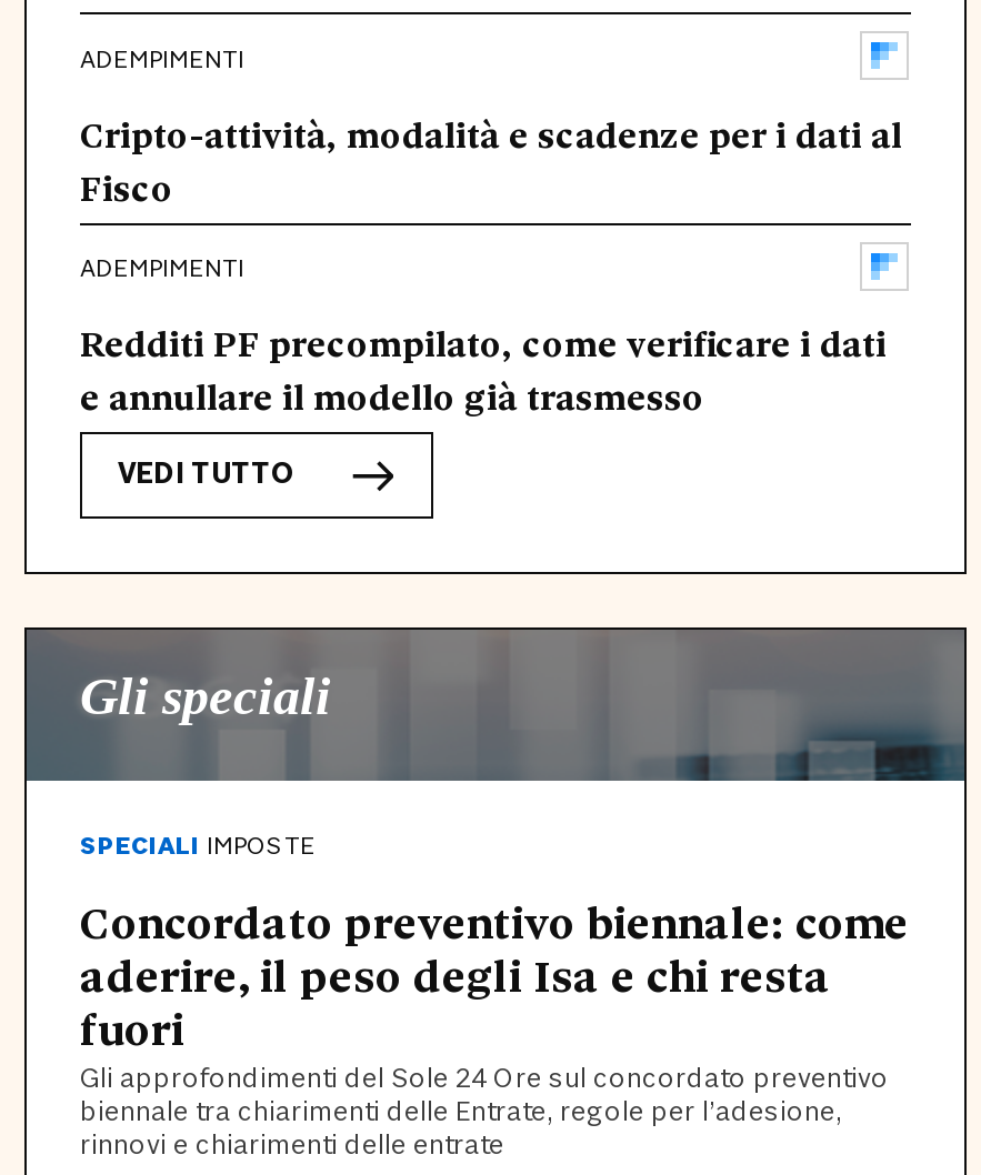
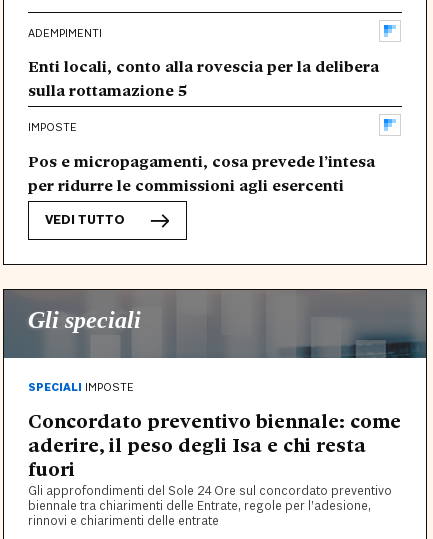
- Cripto-attività, modalità e scadenze per i dati al
- Fisco
+ Enti locali, conto alla rovescia per la delibera
+ sulla rottamazione 5

- ADEMPIMENTI
+ IMPOSTE

- Redditi PF precompilato, come verificare i dati
- e annullare il modello già trasmesso
+ Pos e micropagamenti, cosa prevede l’intesa
+ per ridurre le commissioni agli esercenti
